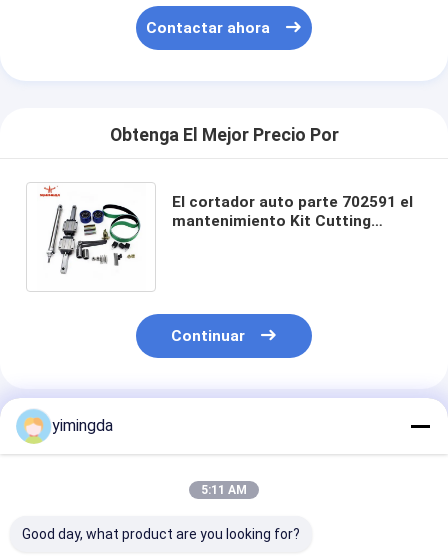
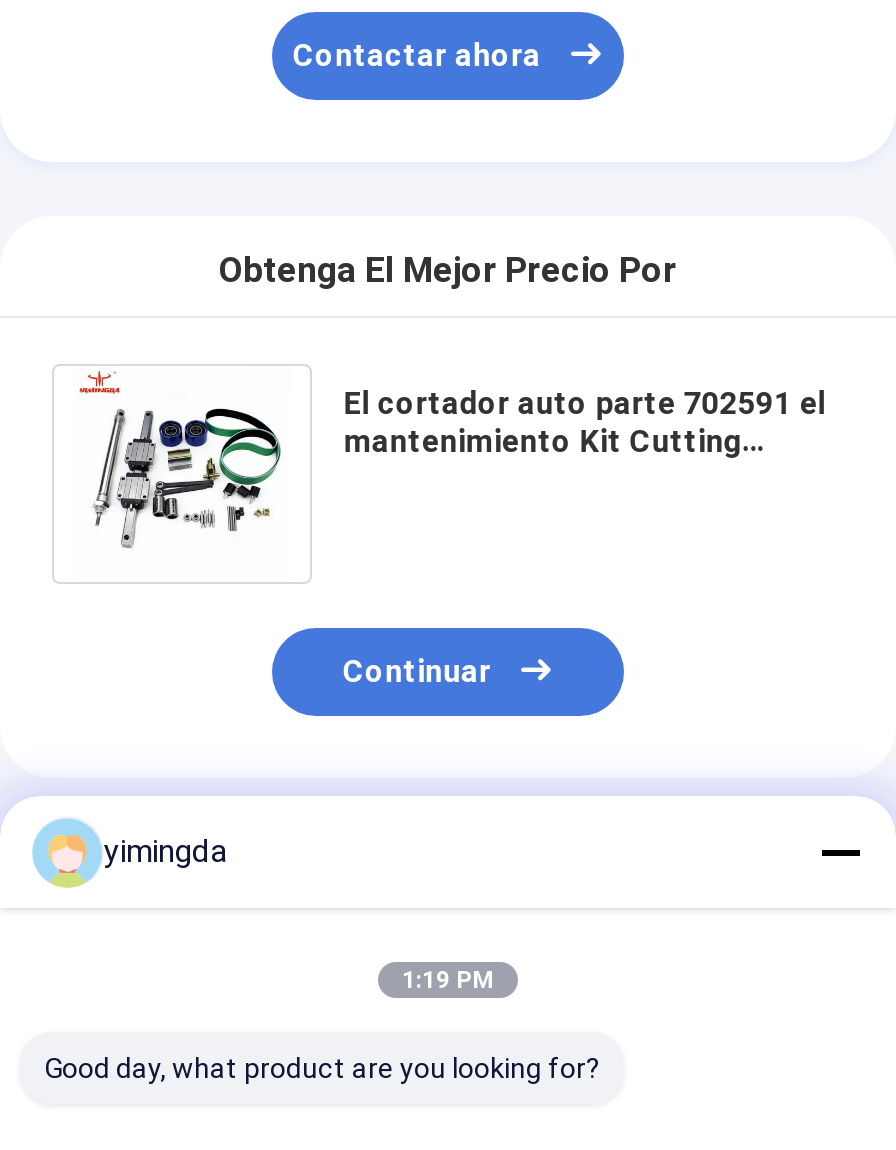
- 5:11 AM
+ 1:19 PM
